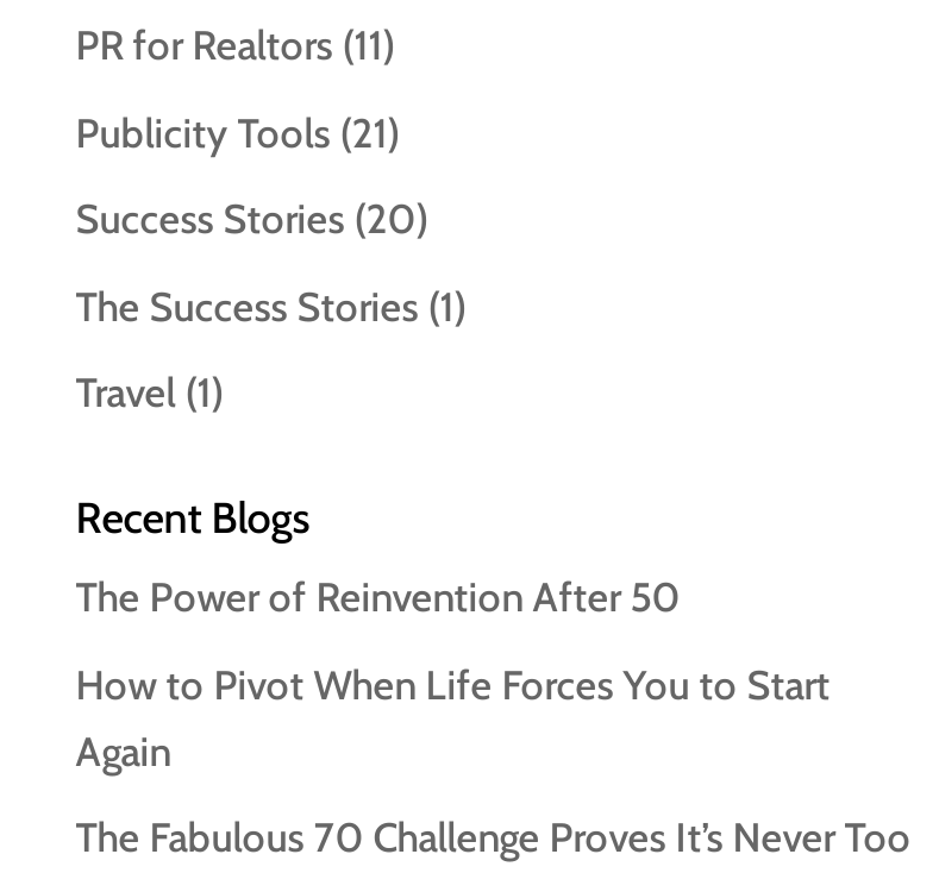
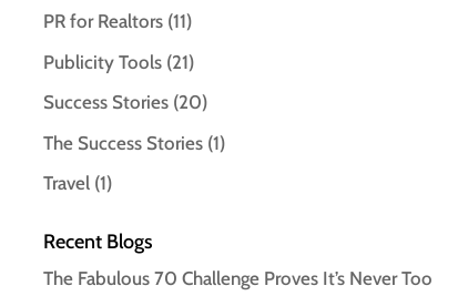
- The Power of Reinvention After 50
- How to Pivot When Life Forces You to Start
- Again
